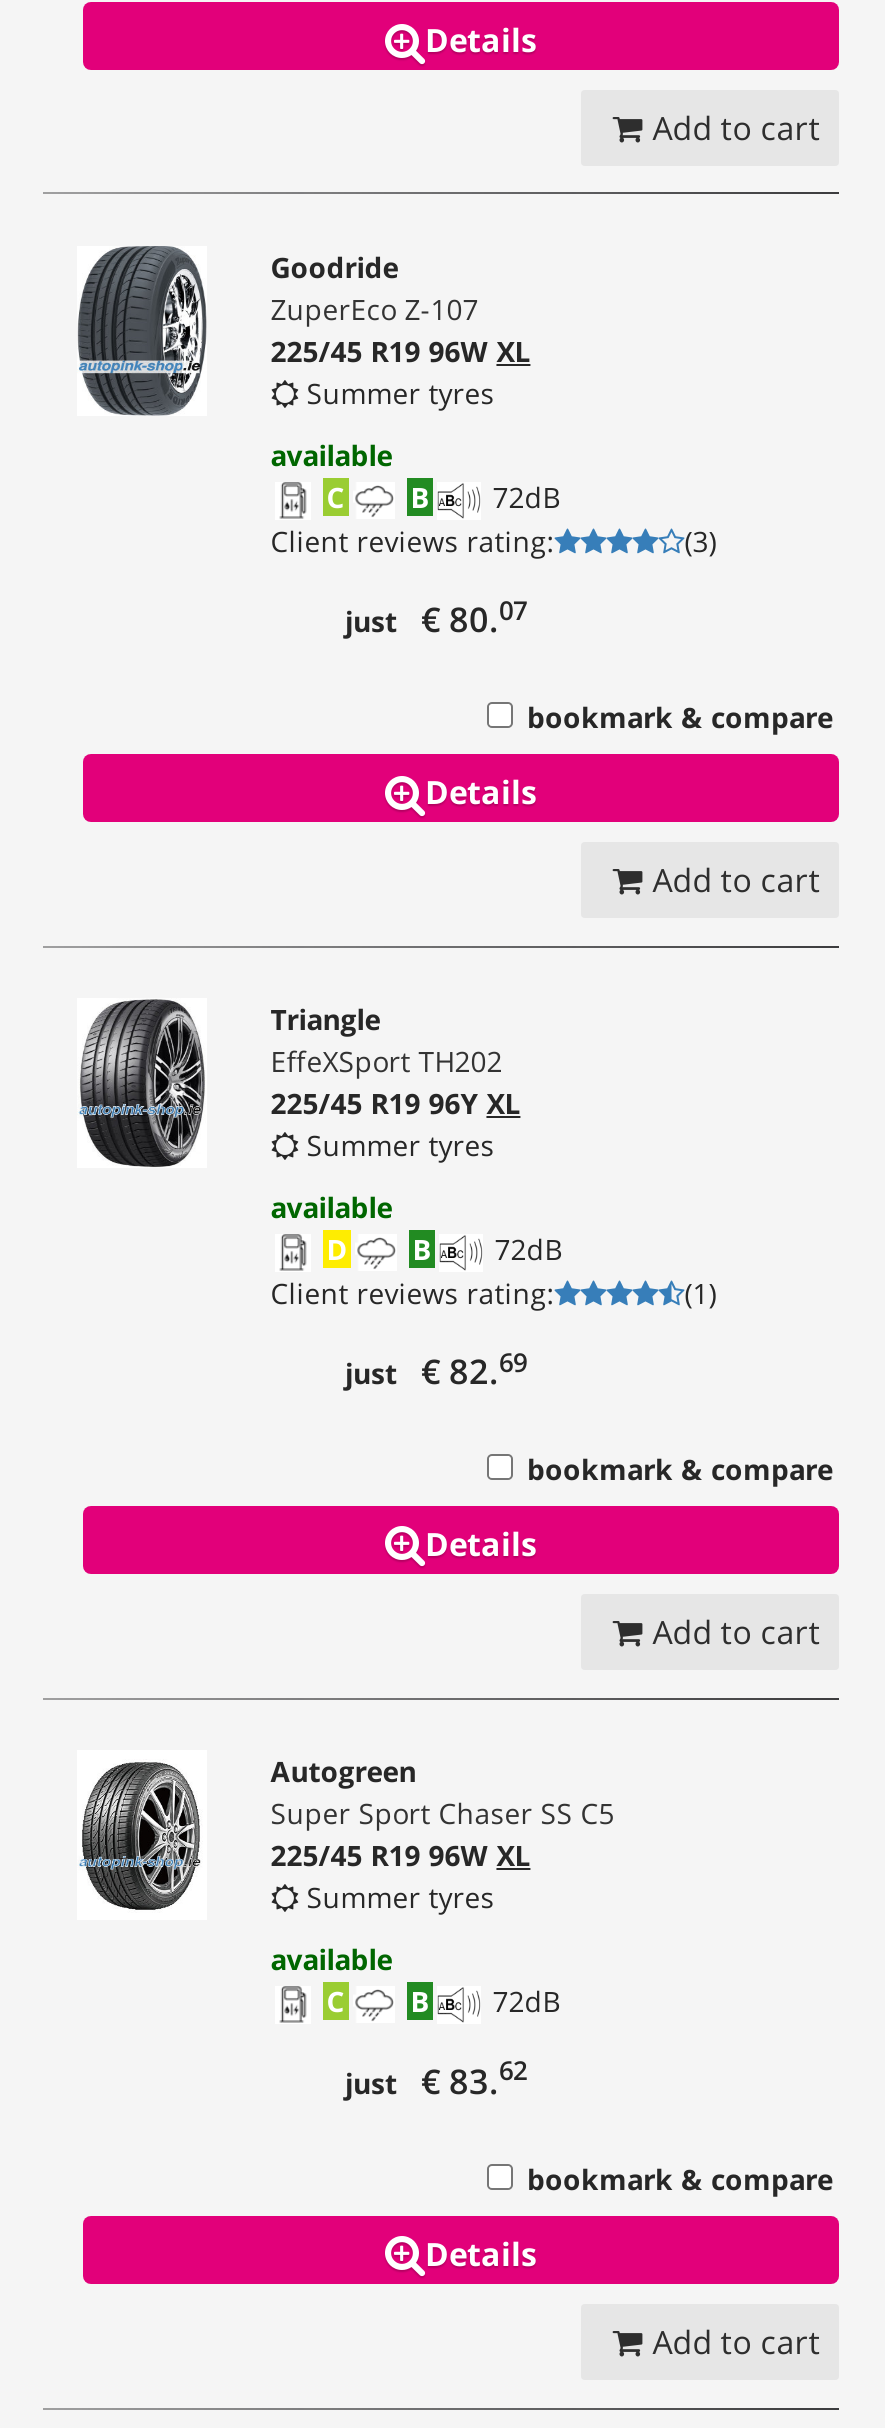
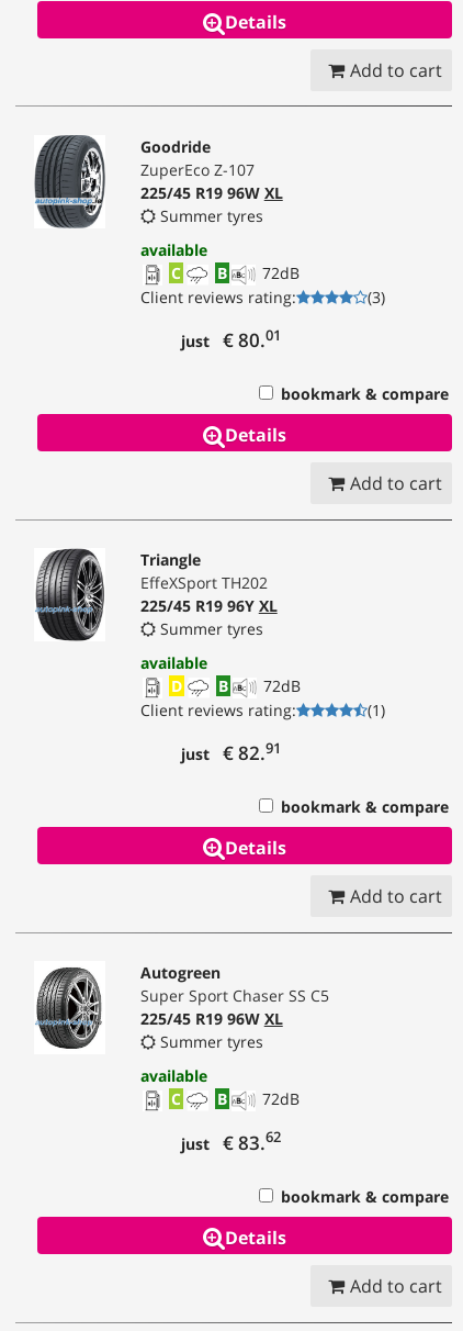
- just € 80.07
+ just € 80.01

- just € 82.69
+ just € 82.91
